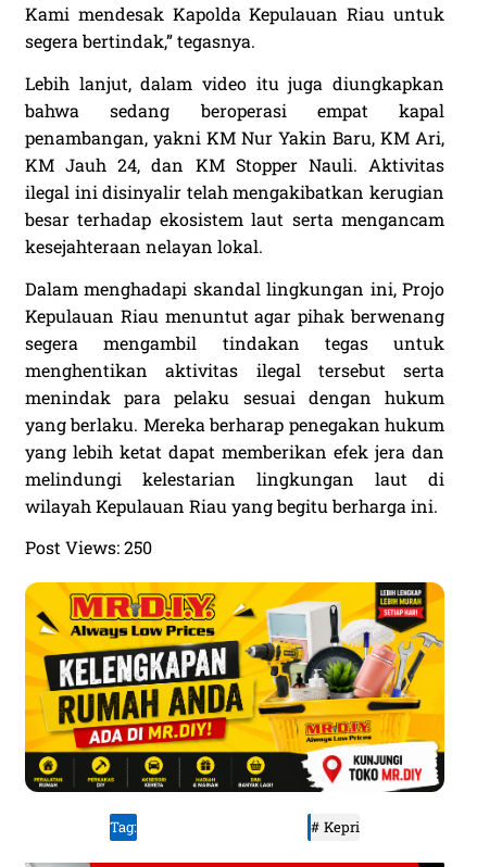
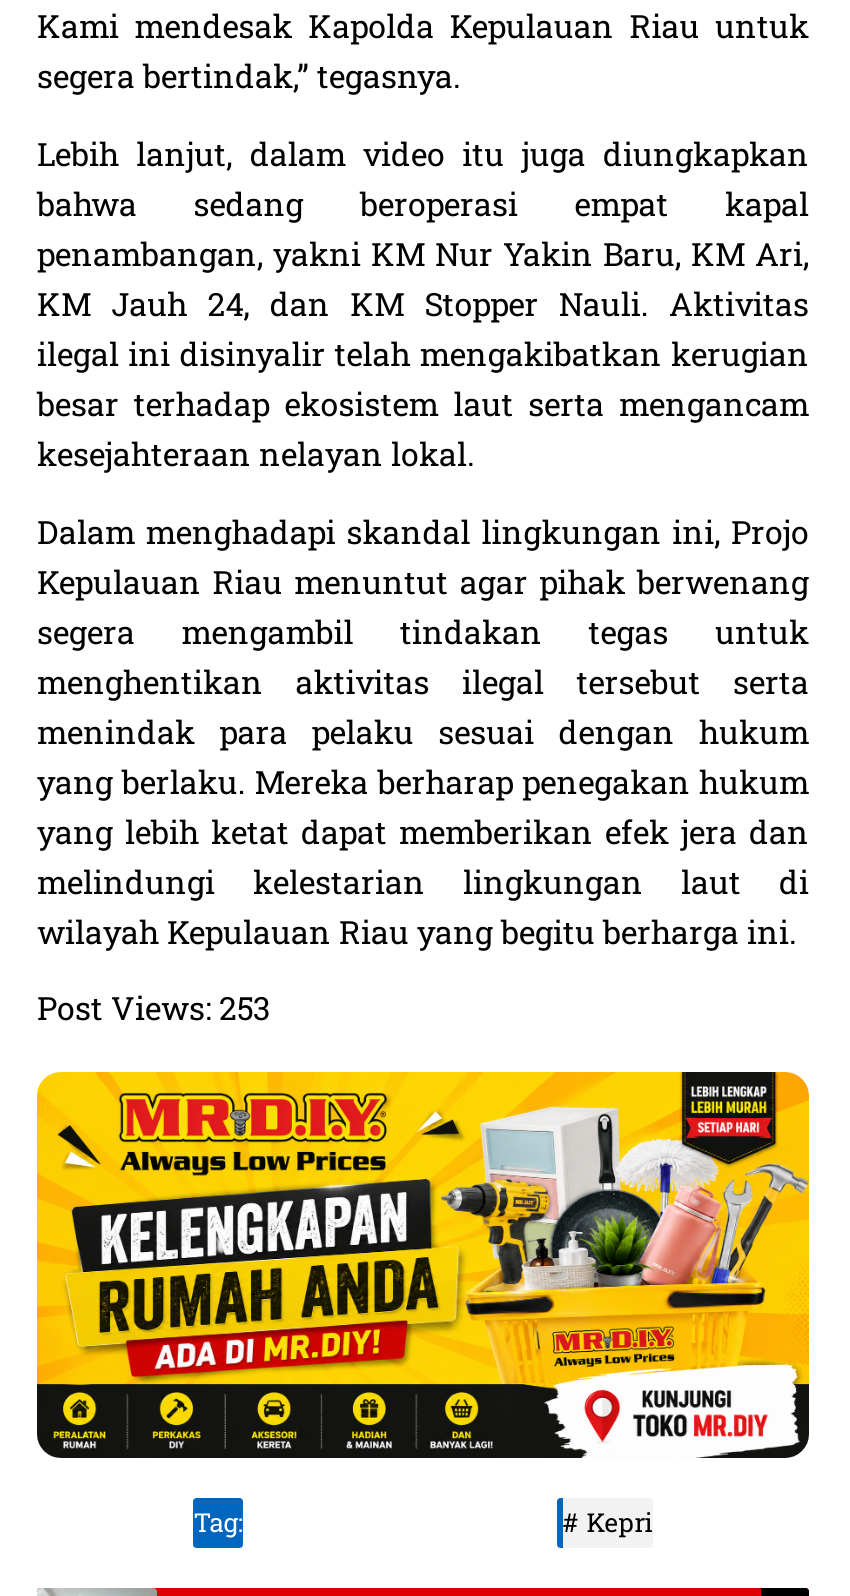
- Post Views: 250
+ Post Views: 253
